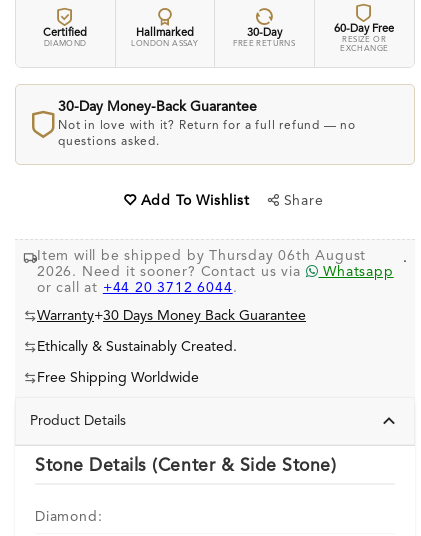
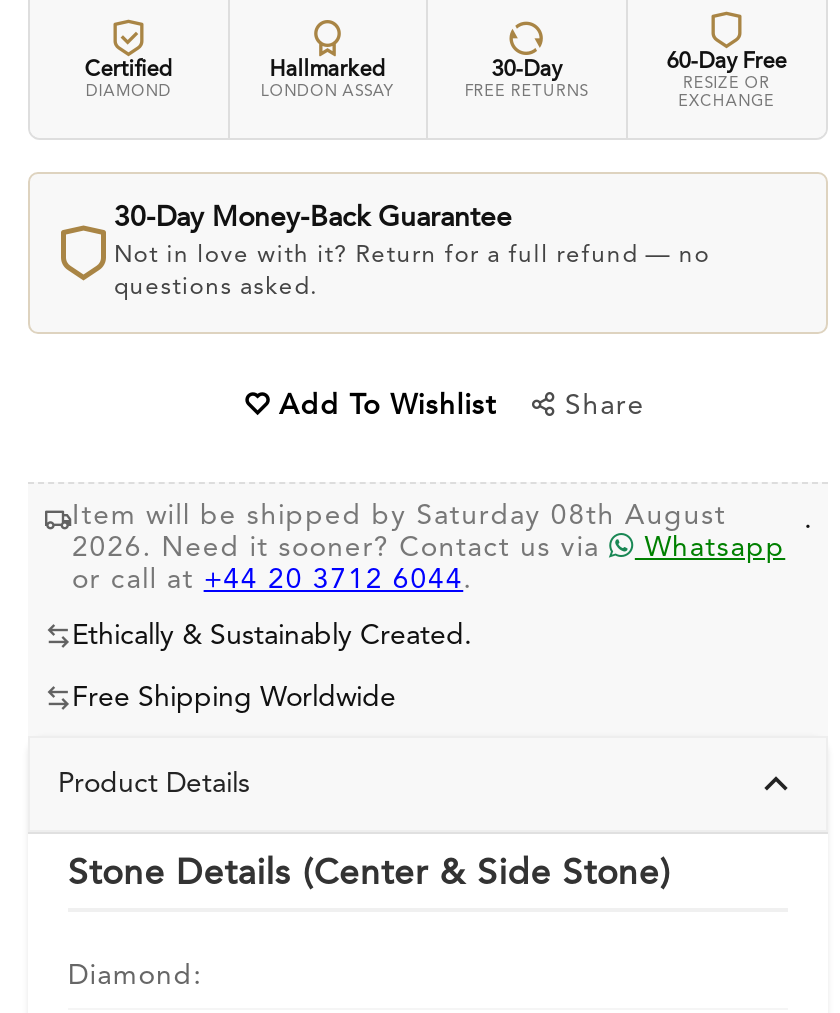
- Item will be shipped by Thursday 06th August
+ Item will be shipped by Saturday 08th August

- Warranty+30 Days Money Back Guarantee
